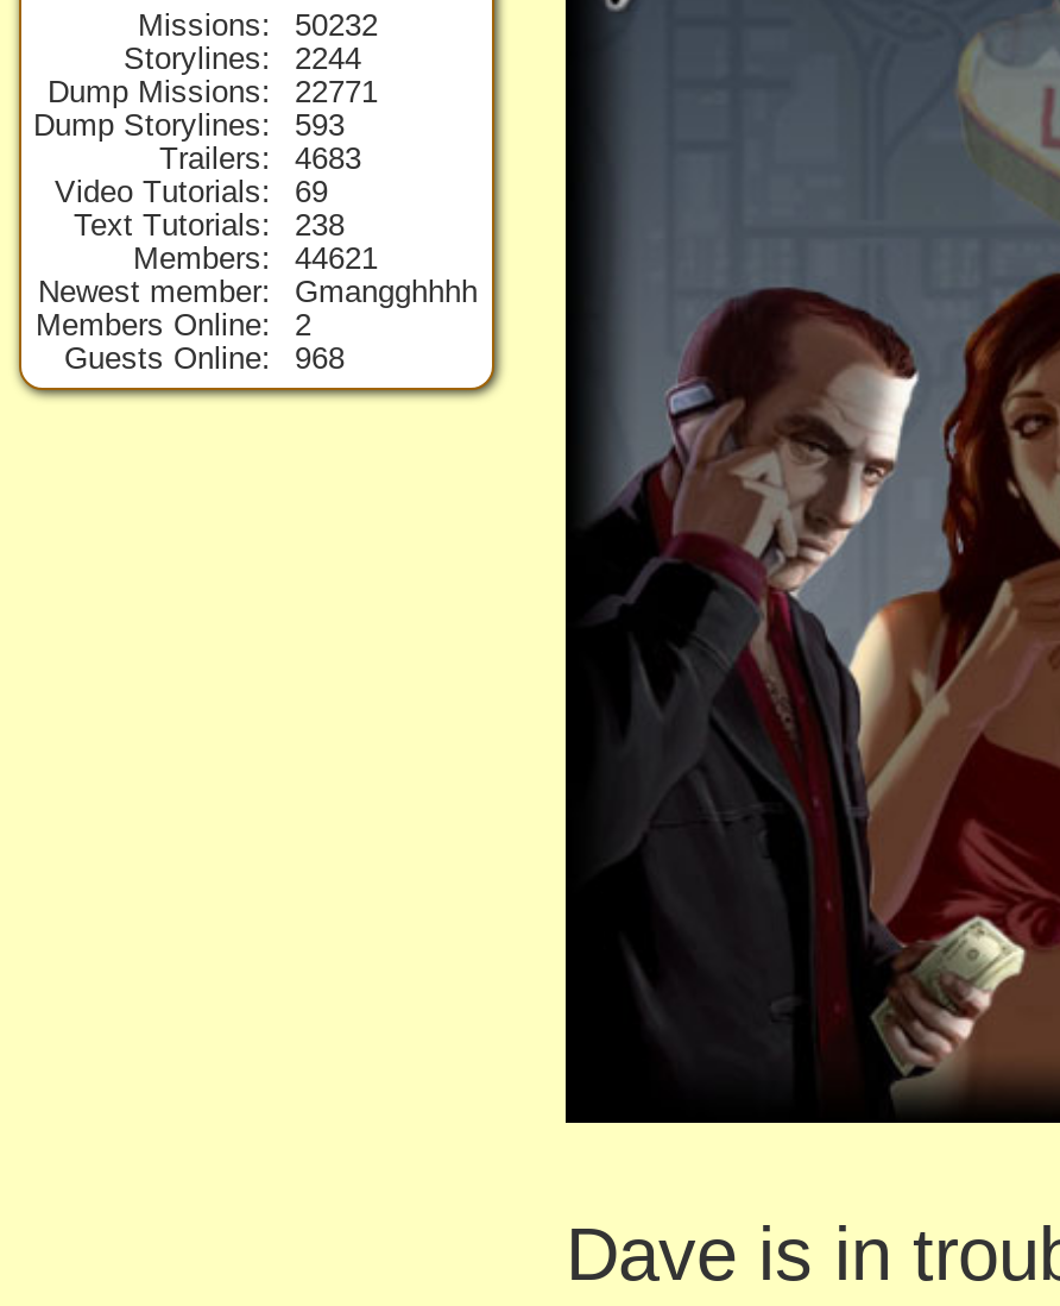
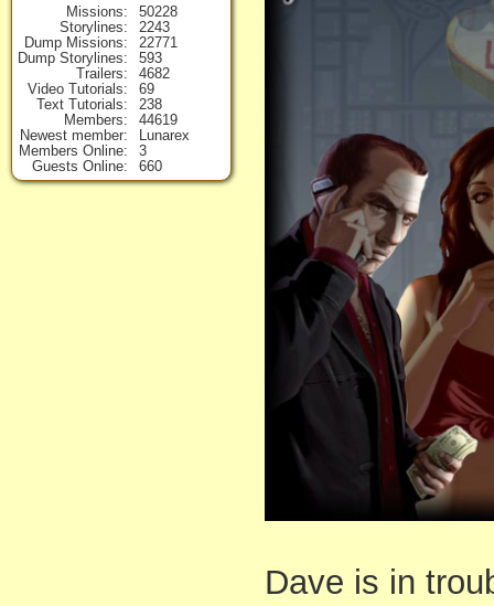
- Missions 50232
+ Missions 50228

- Storylines 2244
+ Storylines 2243

- Trailers 4683
+ Trailers 4682

- Members 44621
+ Members 44619

- Gmangghhhh
+ Lunarex

- Members Online 2
+ Members Online 3

- Guests Online 968
+ Guests Online 660
